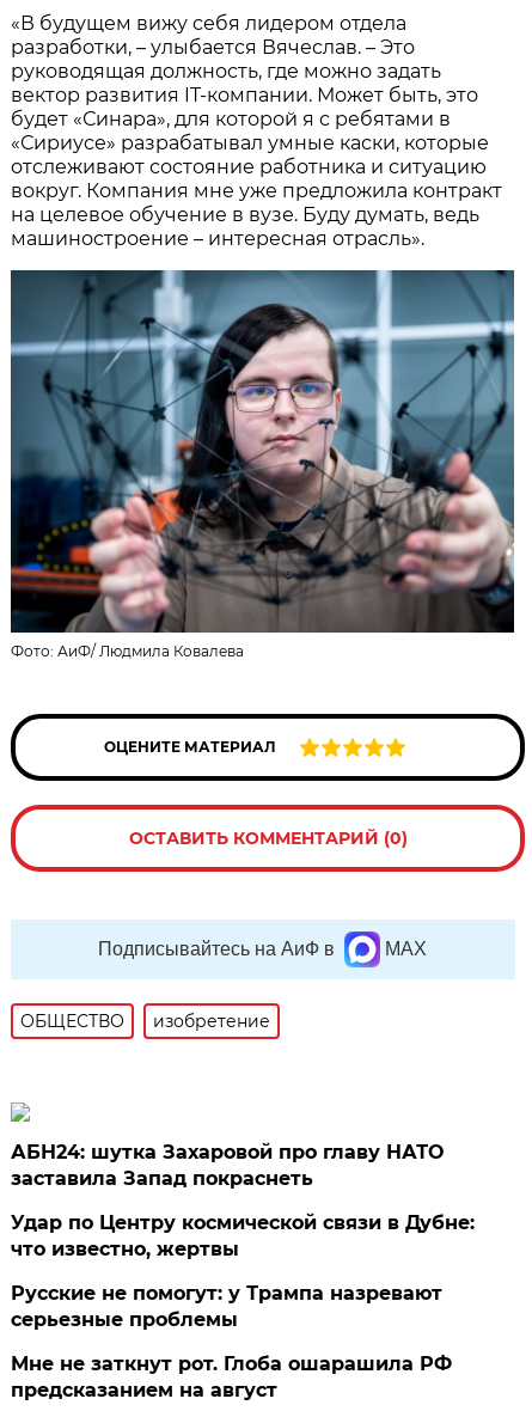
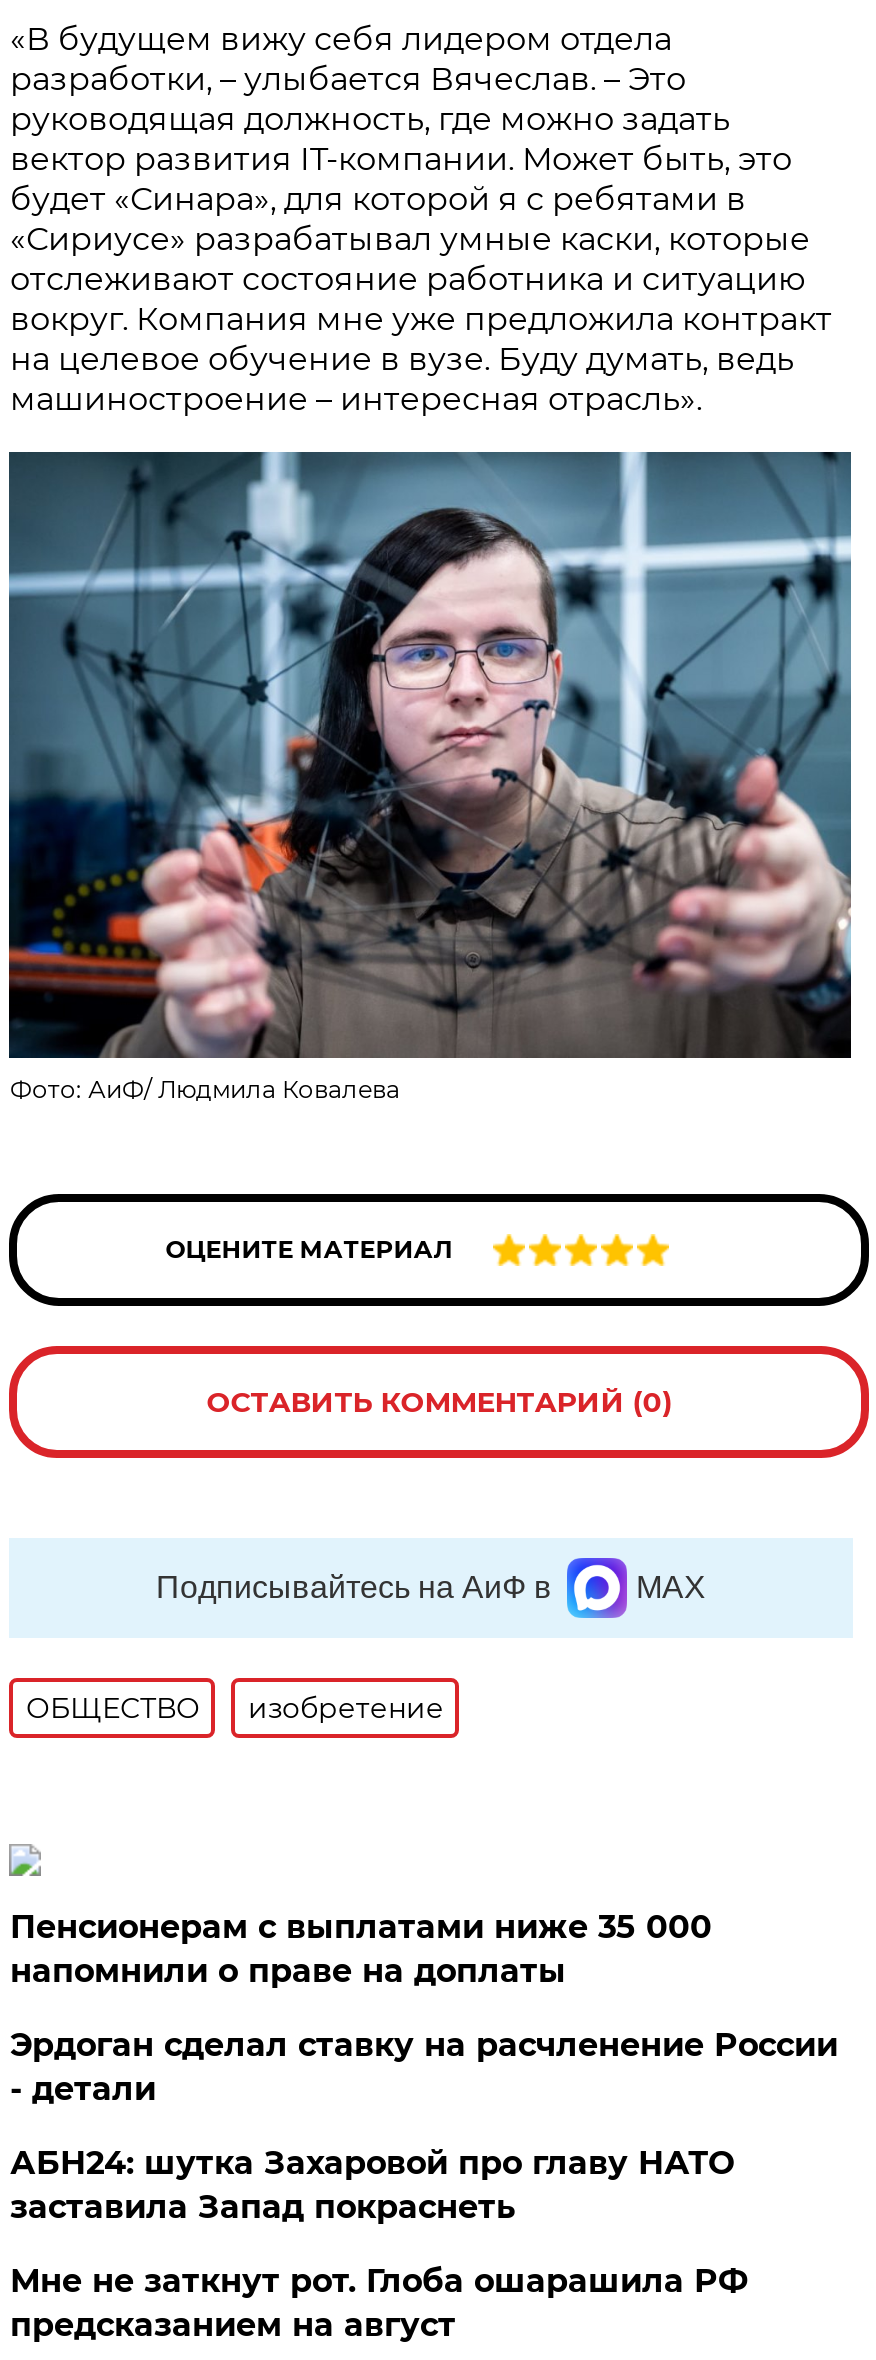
+ Пенсионерам с выплатами ниже 35 000
+ напомнили о праве на доплаты
+ Эрдоган сделал ставку на расчленение России
+ - детали

moved down: АБН24: шутка Захаровой про главу НАТО | заставила Запад покраснеть

- Удар по Центру космической связи в Дубне:
- что известно, жертвы
- Русские не помогут: у Трампа назревают
- серьезные проблемы
